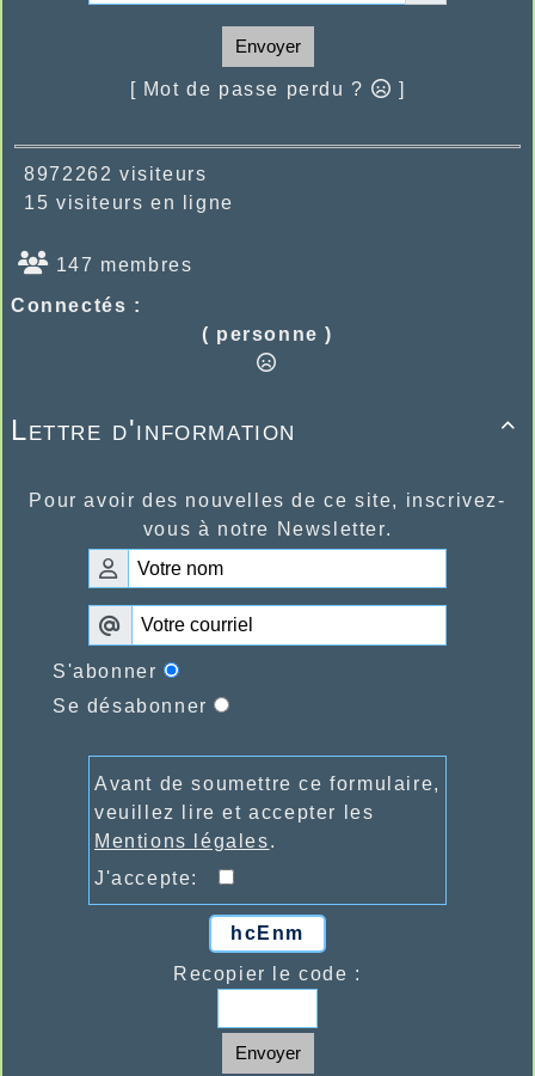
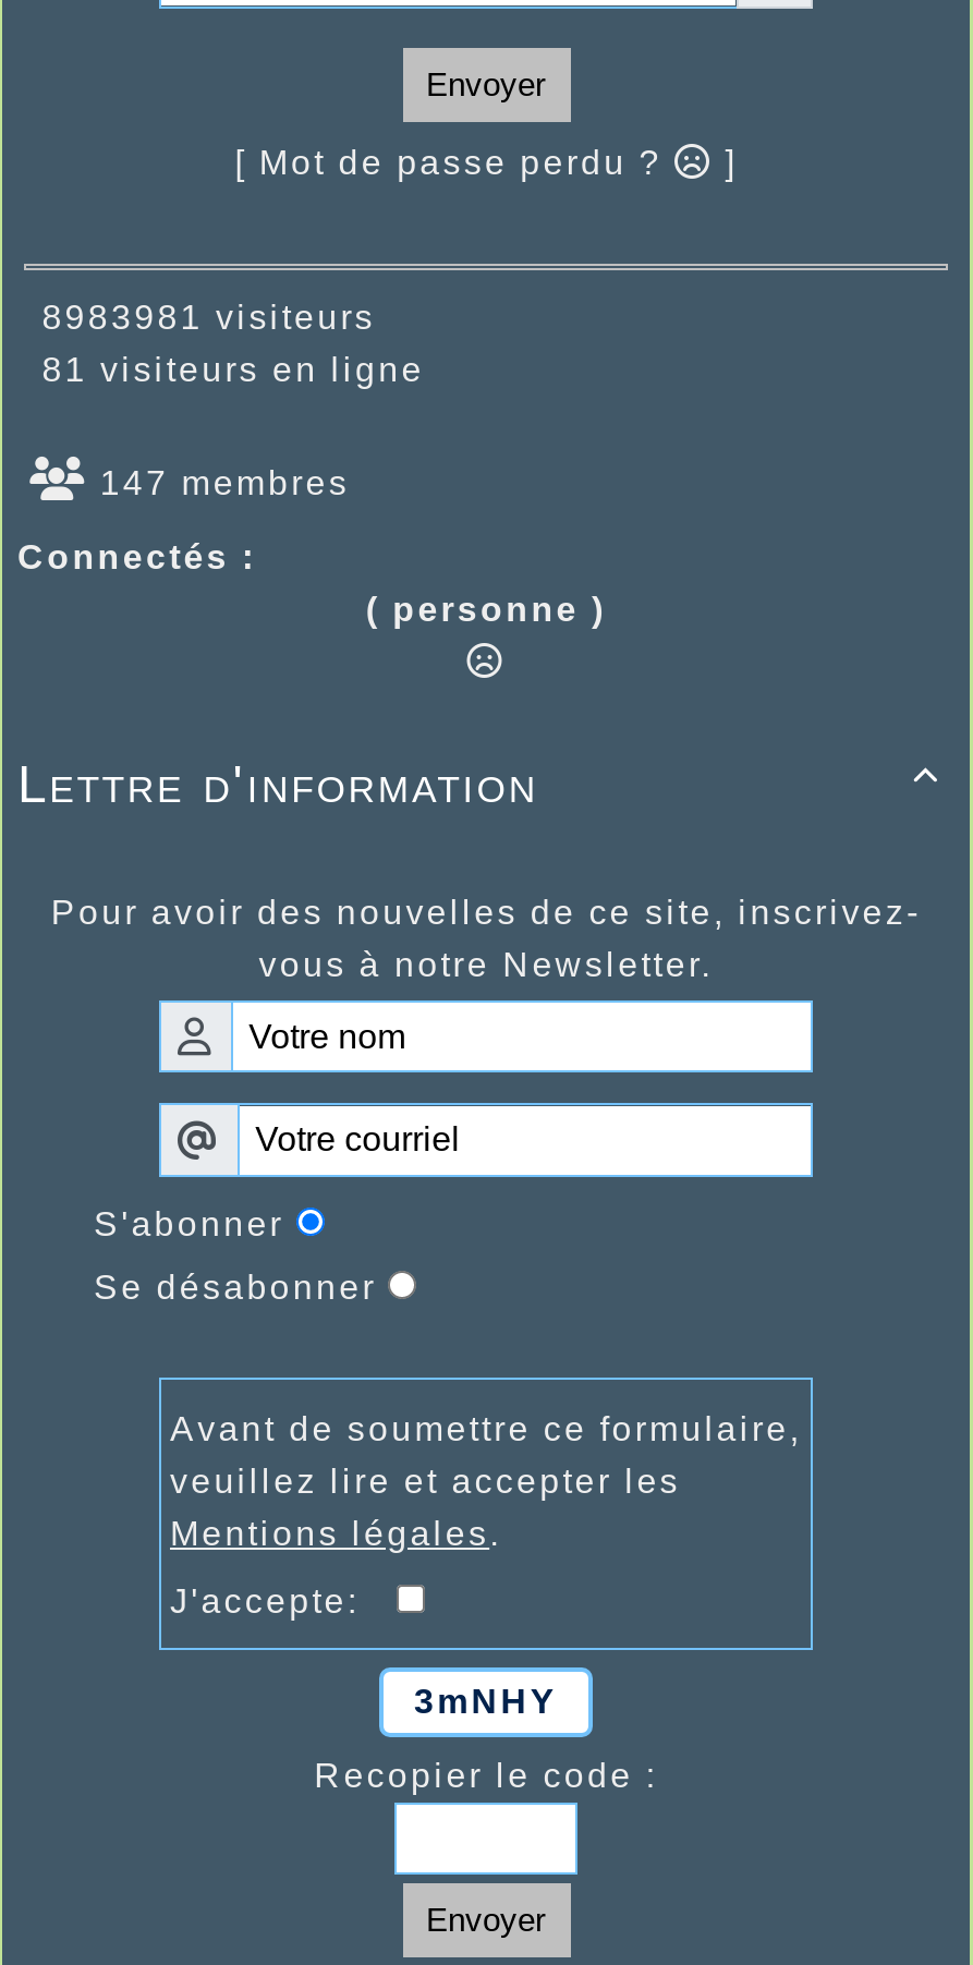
- 8972262 visiteurs
+ 8983981 visiteurs

- 15 visiteurs en ligne
+ 81 visiteurs en ligne

- hcEnm
+ 3mNHY
